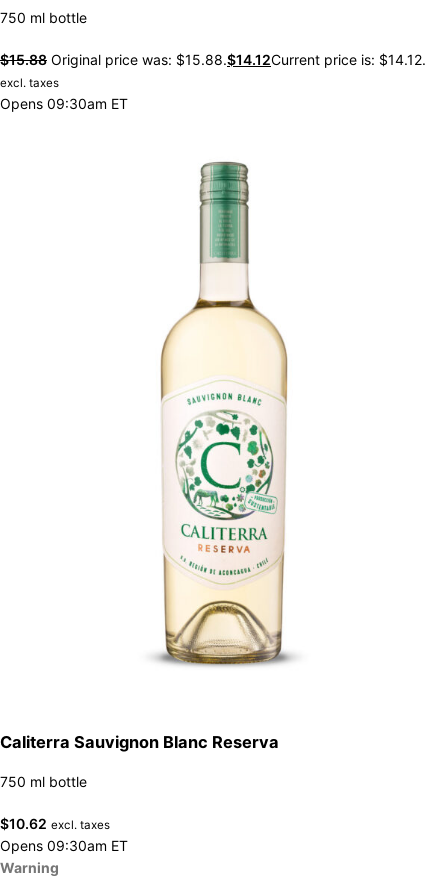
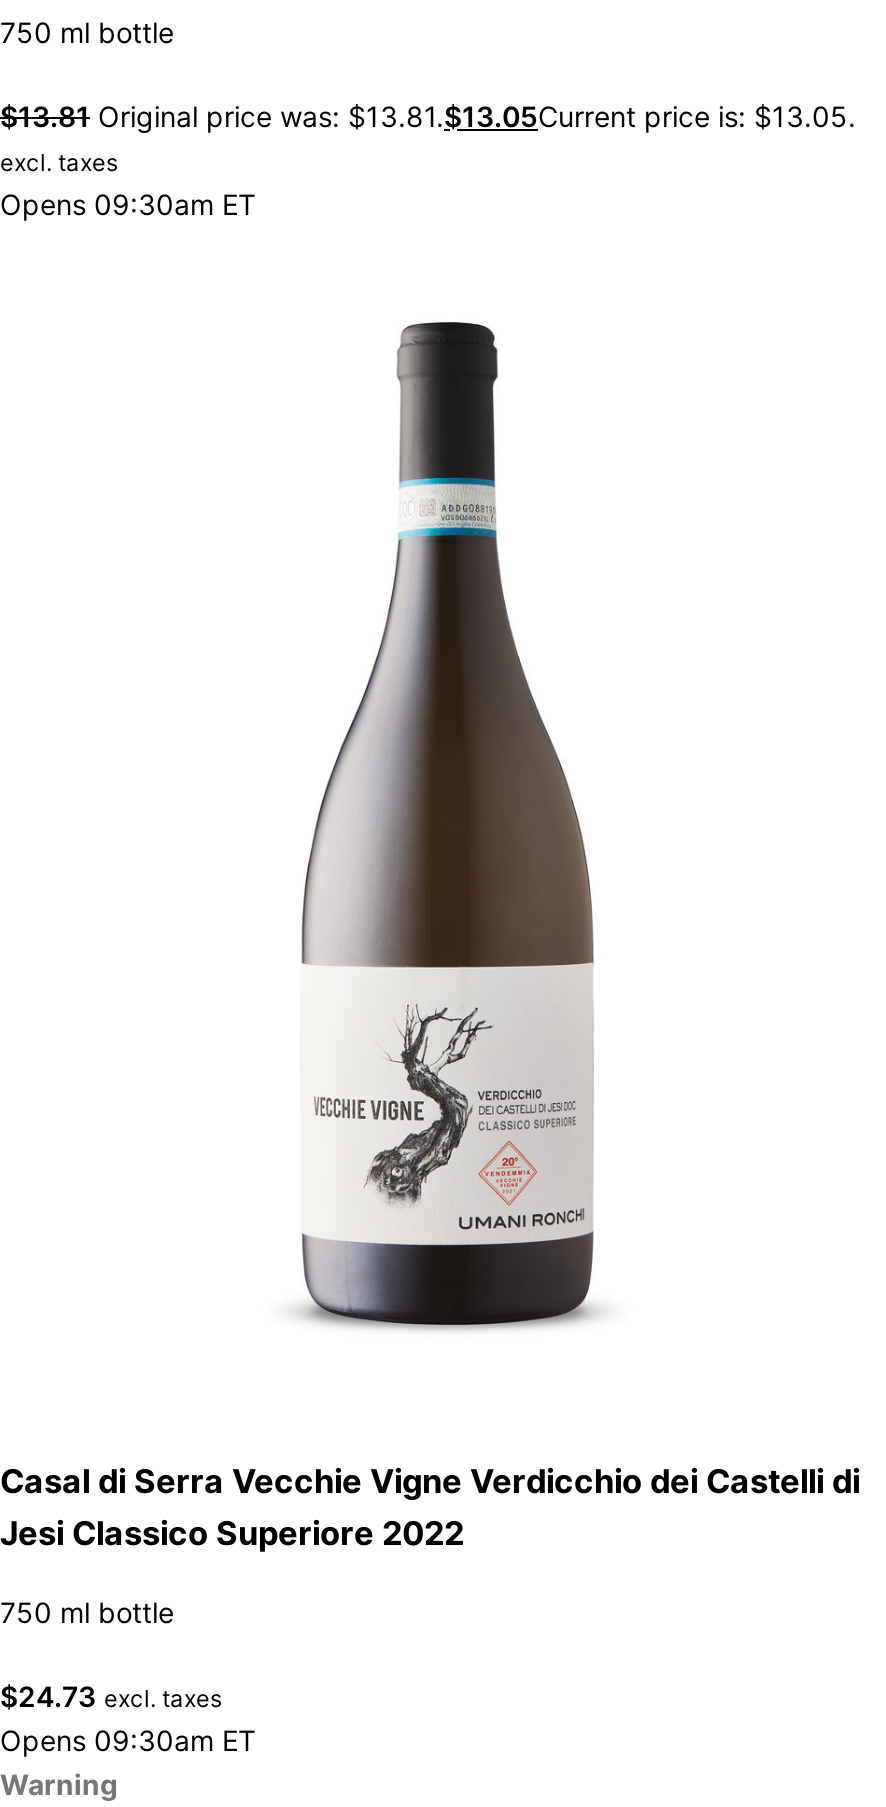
- $15.88 Original price was: $15.88.$14.12Current price is: $14.12.
+ $13.81 Original price was: $13.81.$13.05Current price is: $13.05.

- [image]
+ [image]

- Caliterra Sauvignon Blanc Reserva
+ Casal di Serra Vecchie Vigne Verdicchio dei Castelli di
+ Jesi Classico Superiore 2022

- $10.62 excl. taxes
+ $24.73 excl. taxes
